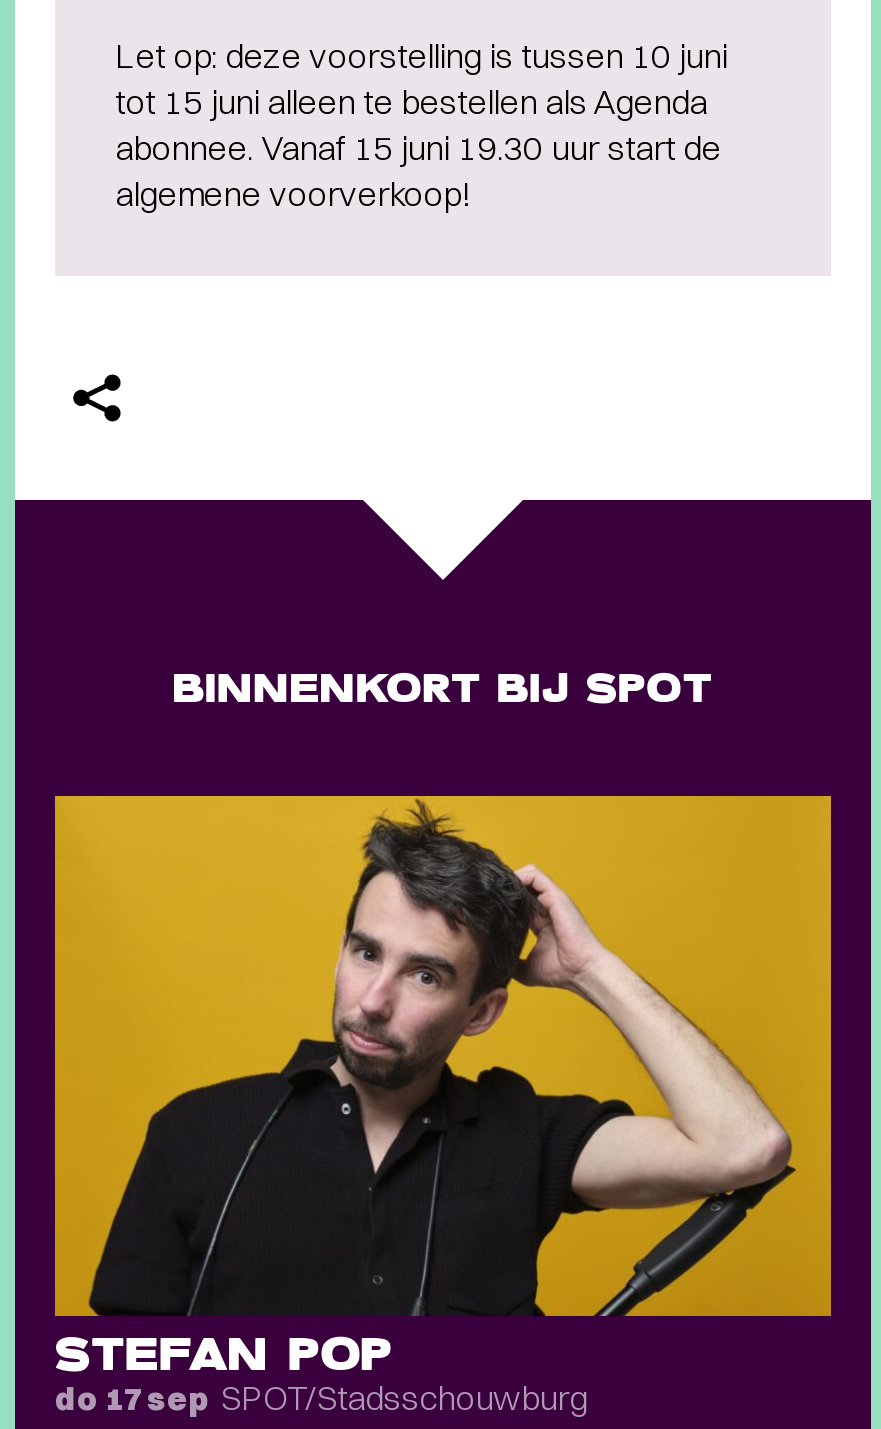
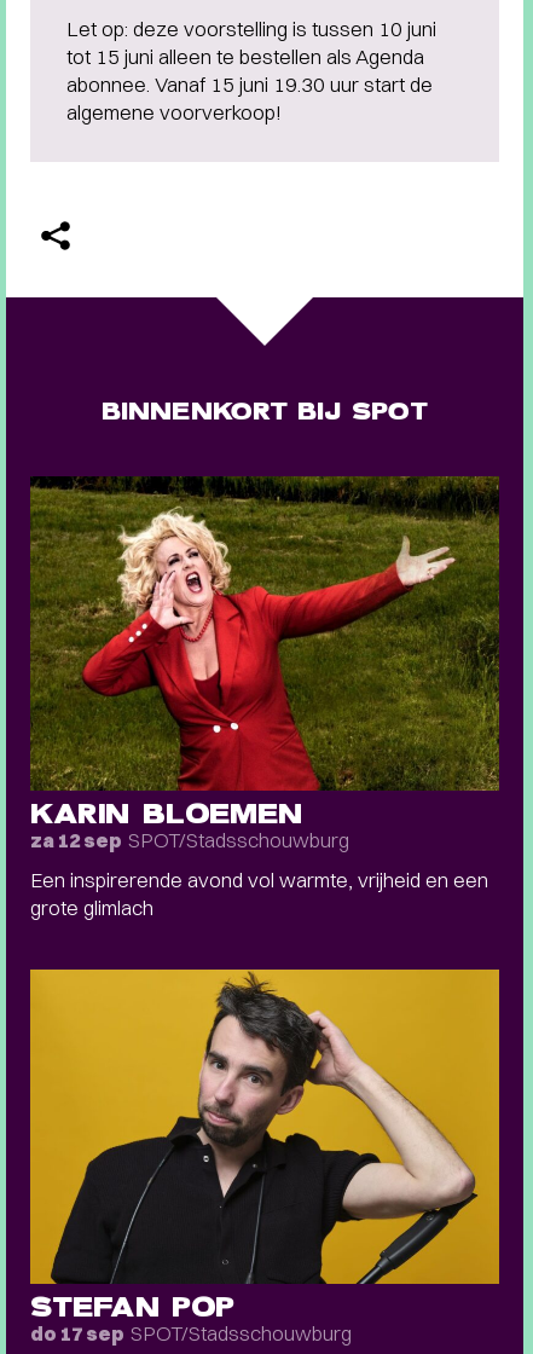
+ [image]
+ KARIN BLOEMEN
+ za 12 sep SPOT/Stadsschouwburg
+ Een inspirerende avond vol warmte, vrijheid en een
+ grote glimlach
